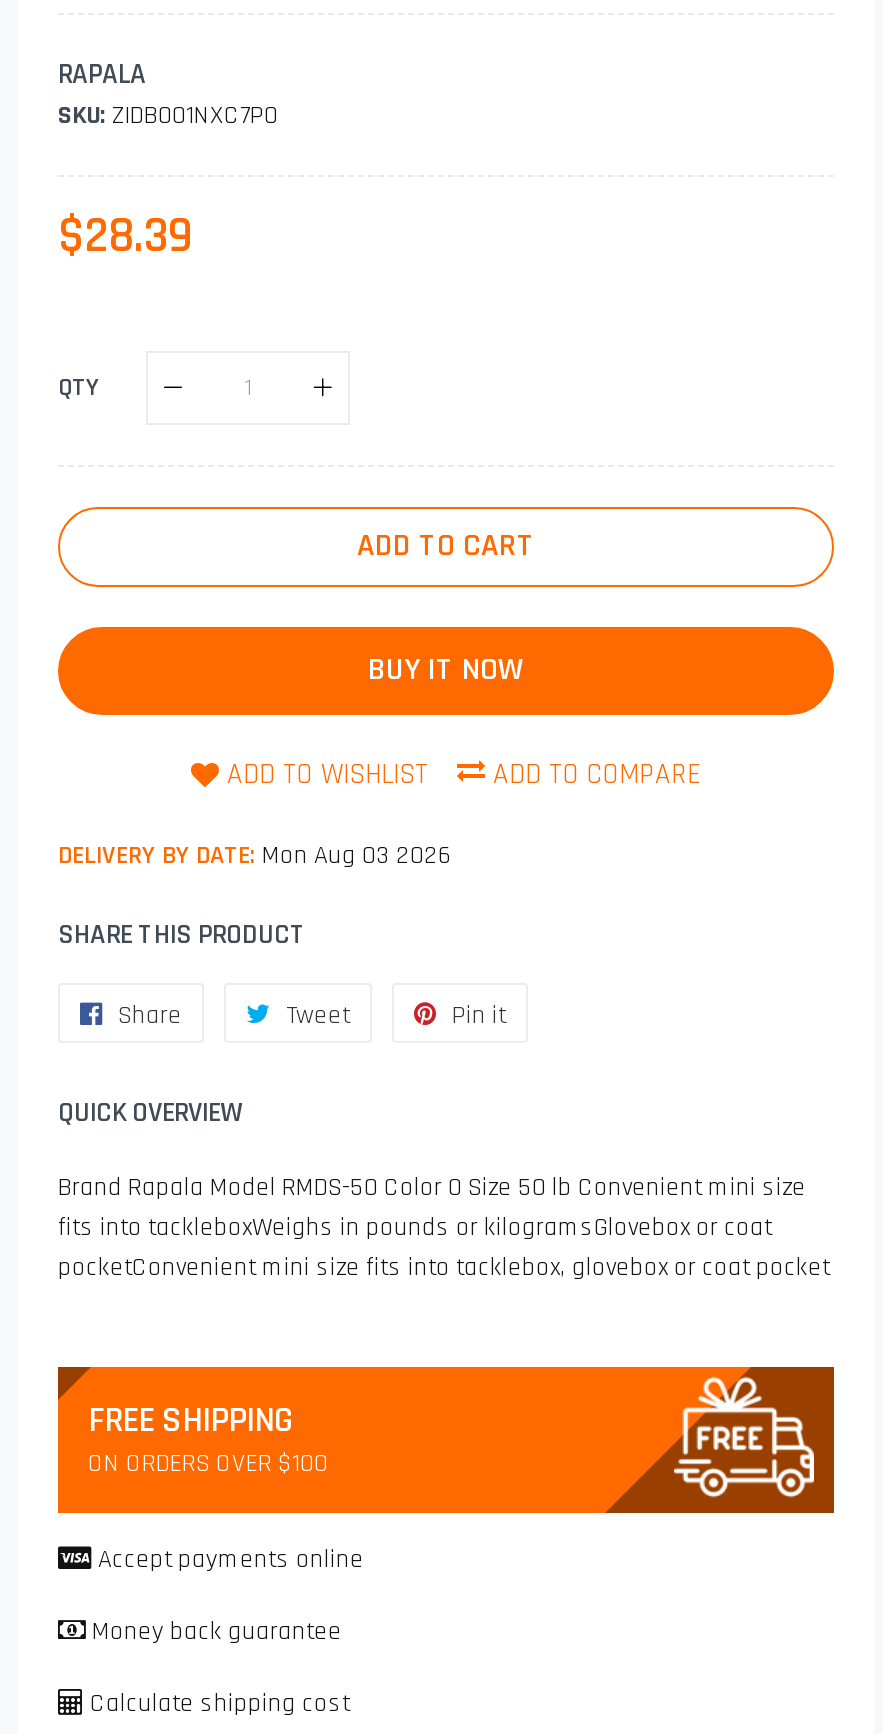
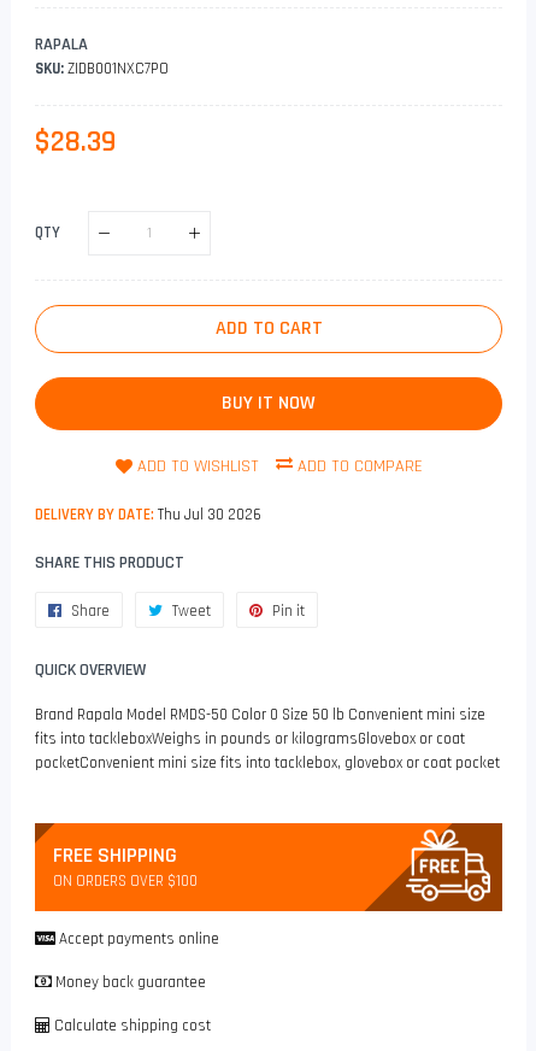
- DELIVERY BY DATE: Mon Aug 03 2026
+ DELIVERY BY DATE: Thu Jul 30 2026
